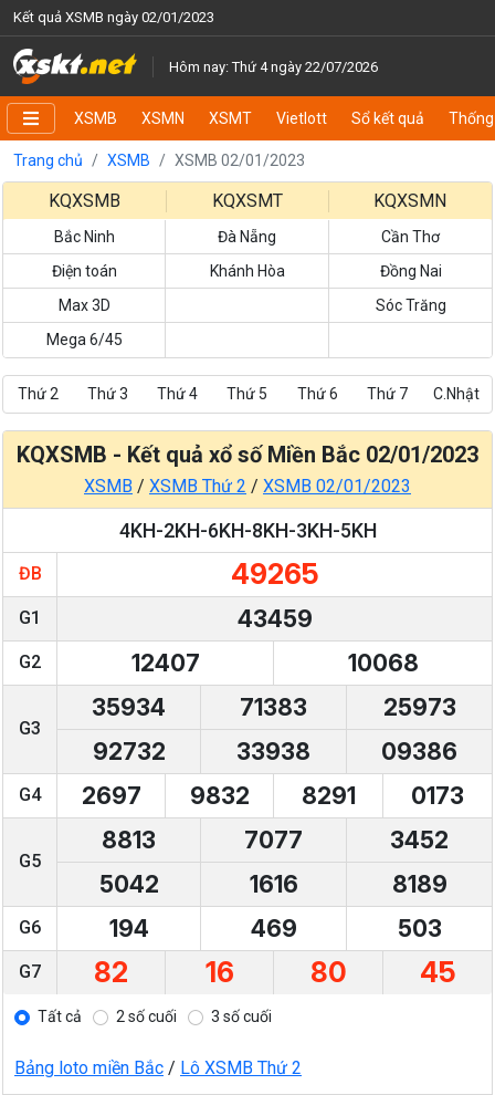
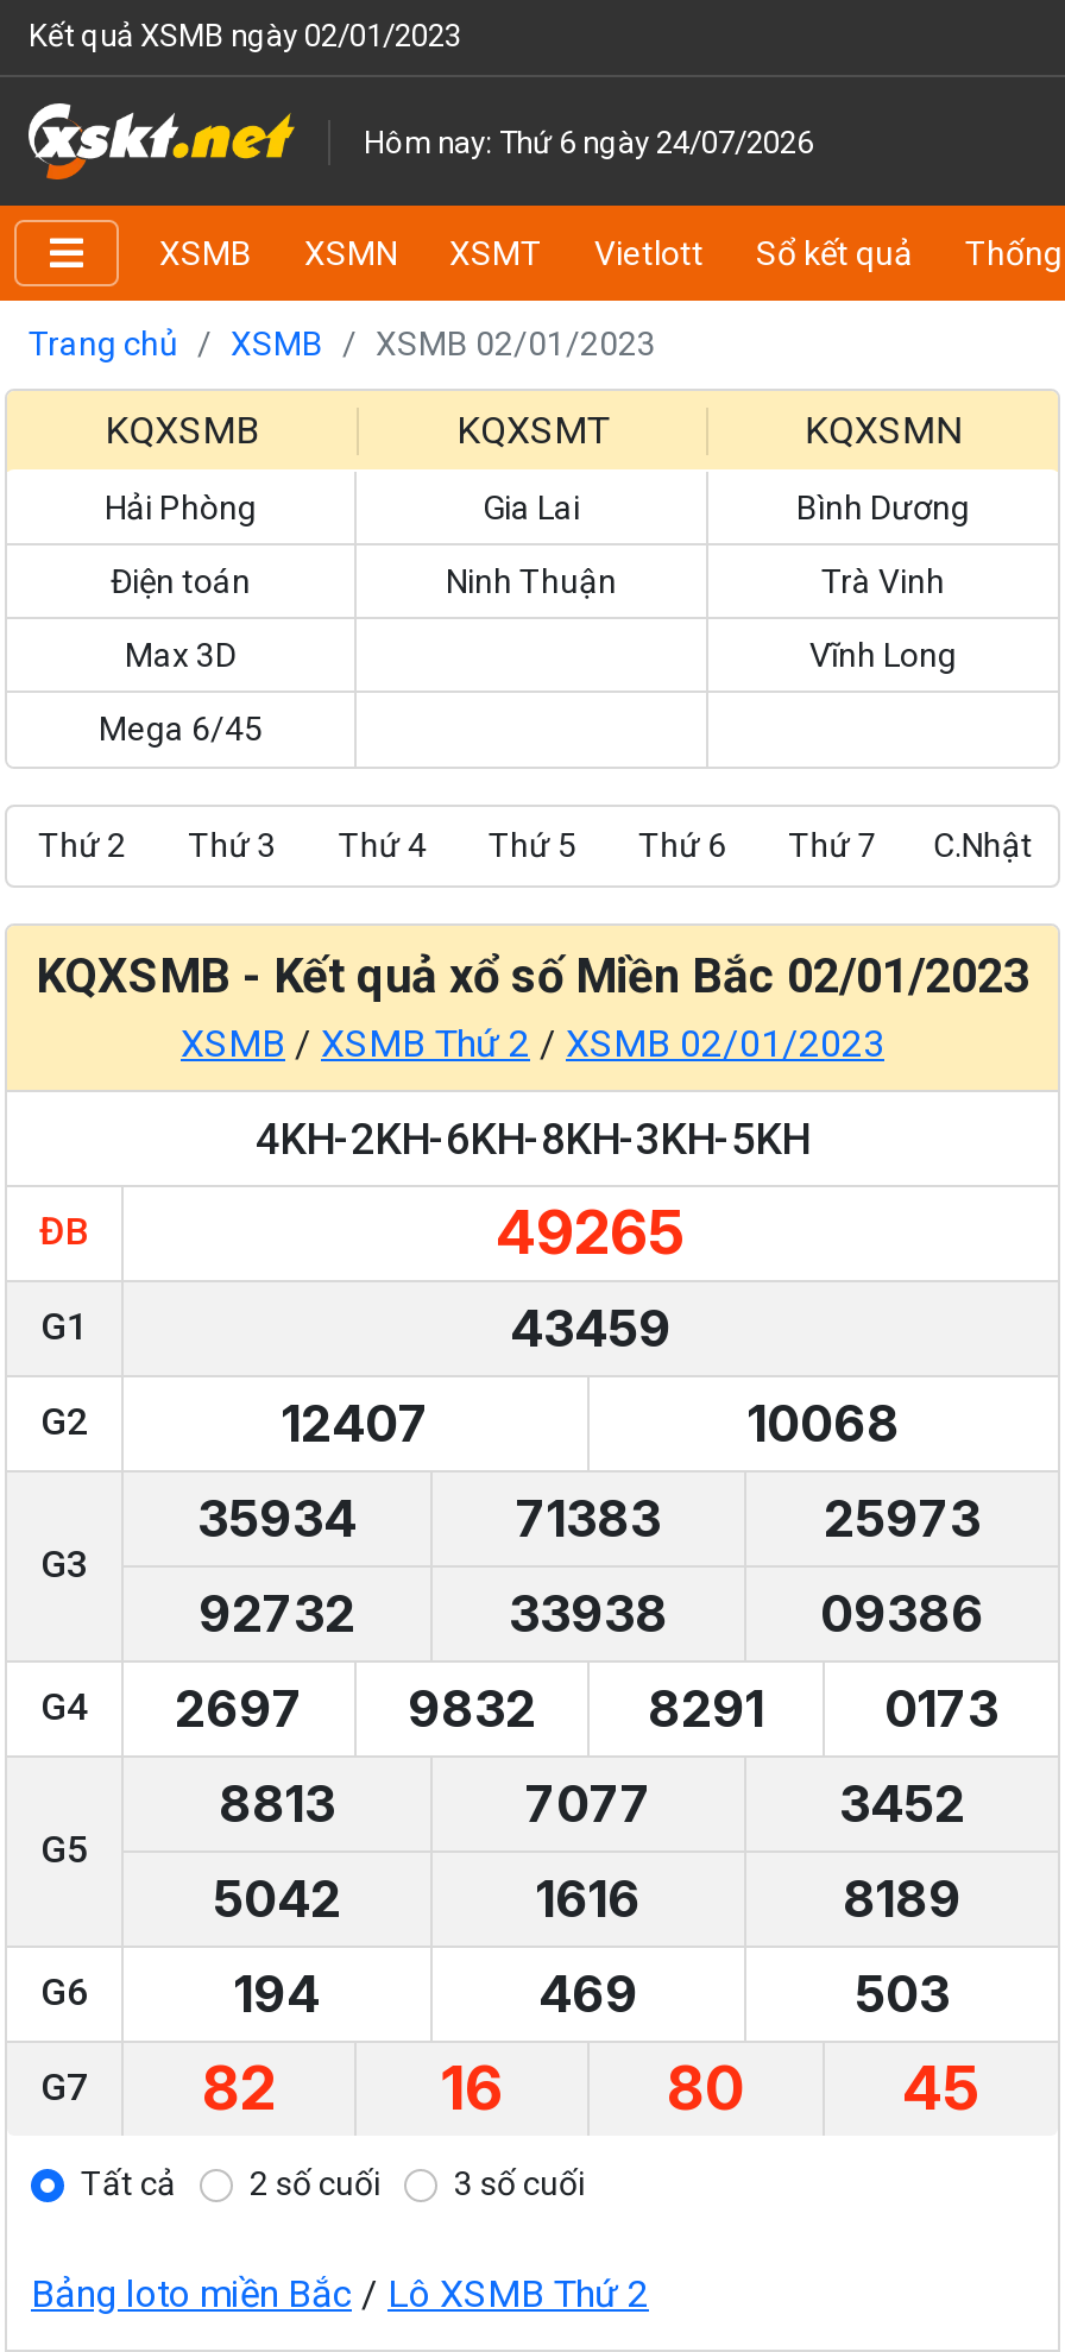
- Hôm nay: Thứ 4 ngày 22/07/2026
+ Hôm nay: Thứ 6 ngày 24/07/2026

- Bắc Ninh
+ Hải Phòng

- Đà Nẵng
+ Gia Lai

- Cần Thơ
+ Bình Dương

- Khánh Hòa
+ Ninh Thuận

- Đồng Nai
+ Trà Vinh

- Sóc Trăng
+ Vĩnh Long
